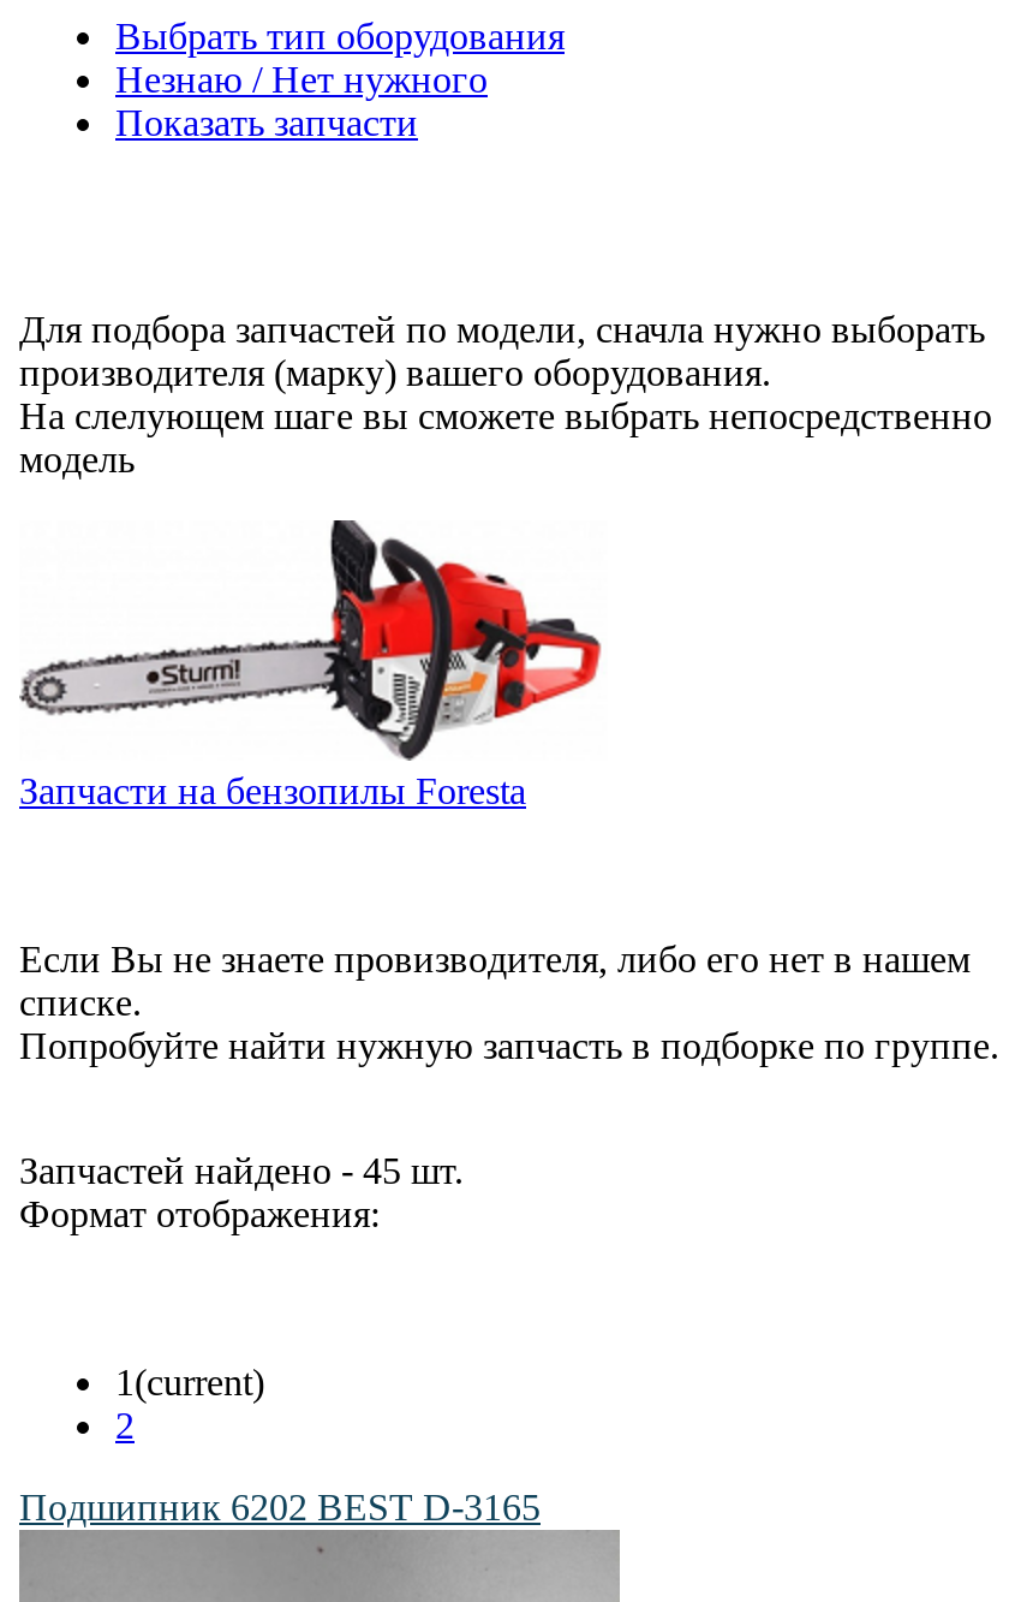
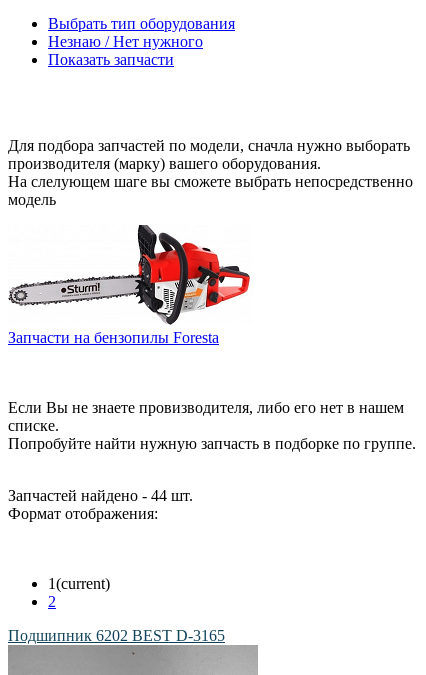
- Запчастей найдено - 45 шт.
+ Запчастей найдено - 44 шт.
